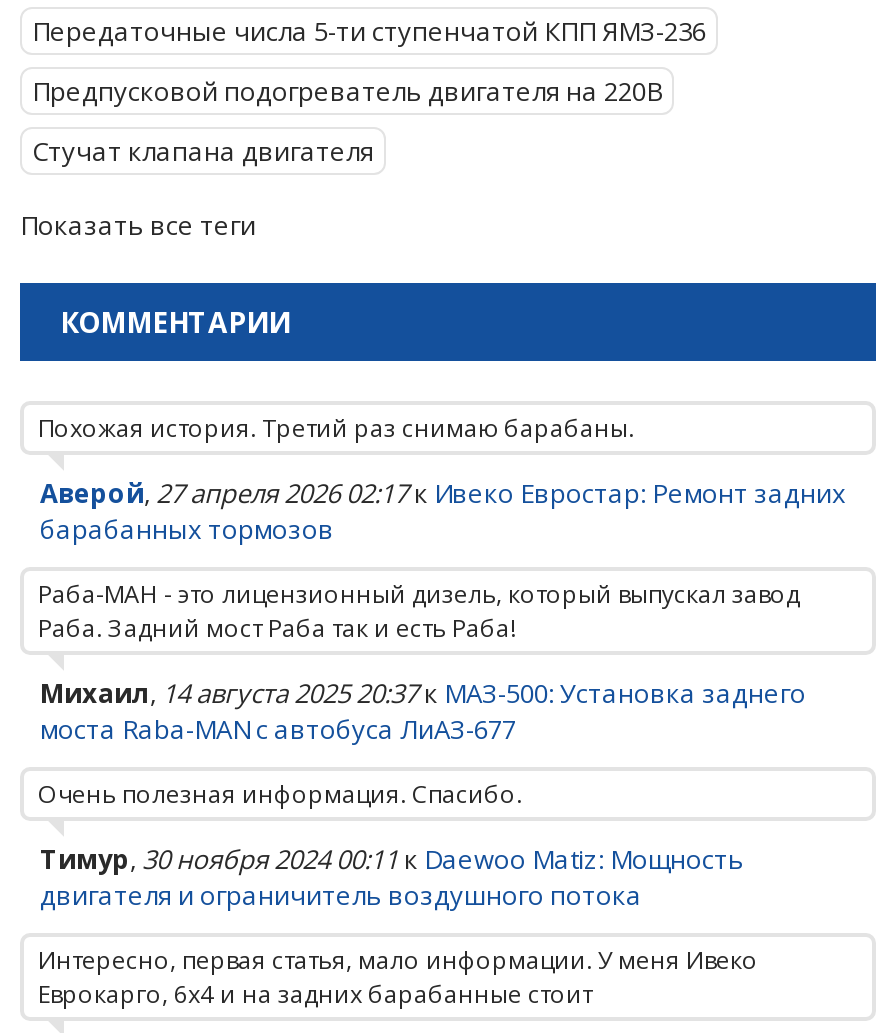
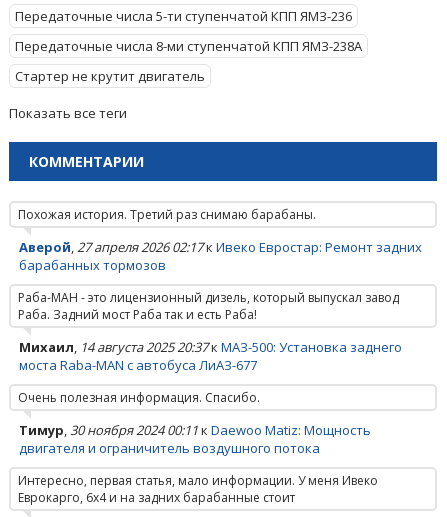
- Предпусковой подогреватель двигателя на 220В
+ Передаточные числа 8-ми ступенчатой КПП ЯМЗ-238А

- Стучат клапана двигателя
+ Стартер не крутит двигатель
